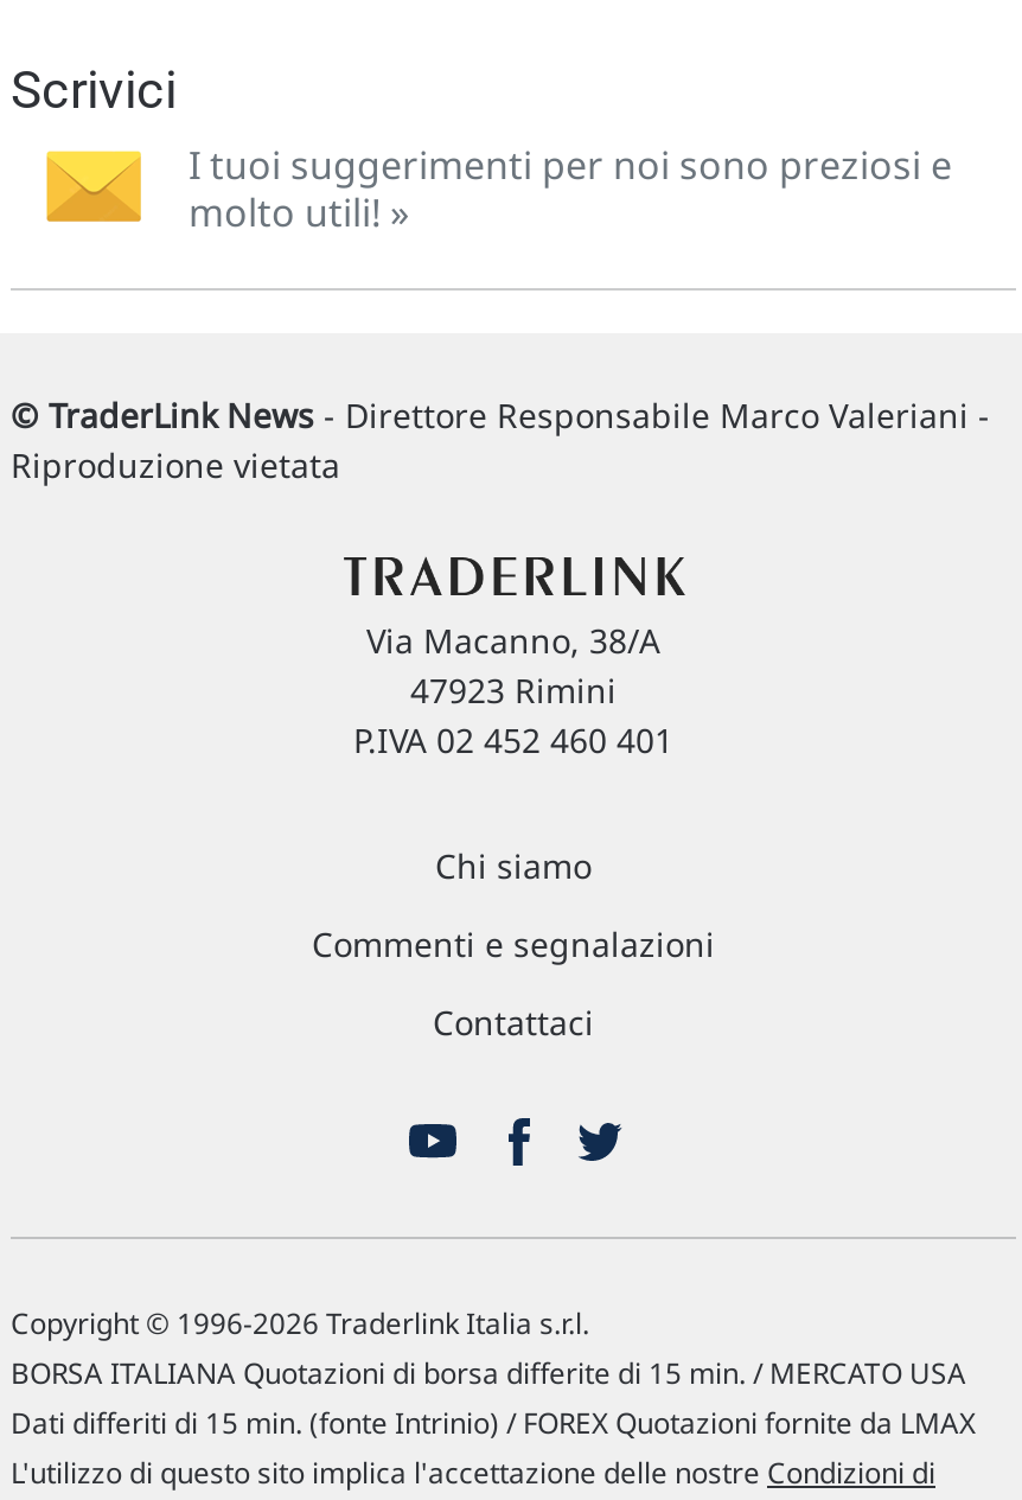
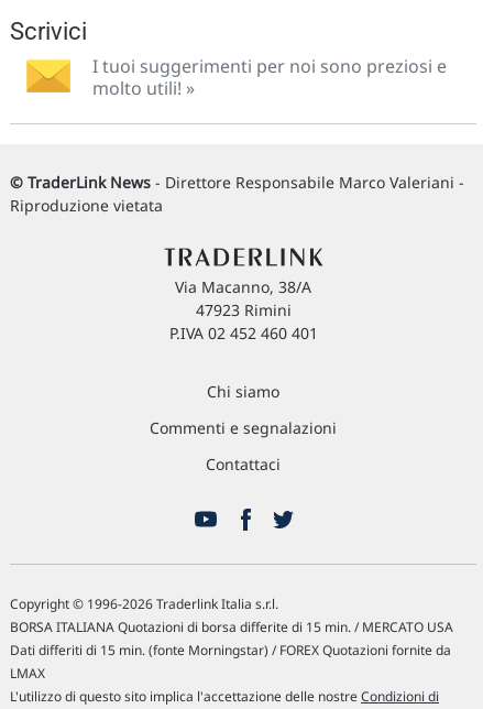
- Dati differiti di 15 min. (fonte Intrinio) / FOREX Quotazioni fornite da LMAX
+ Dati differiti di 15 min. (fonte Morningstar) / FOREX Quotazioni fornite da
+ LMAX
